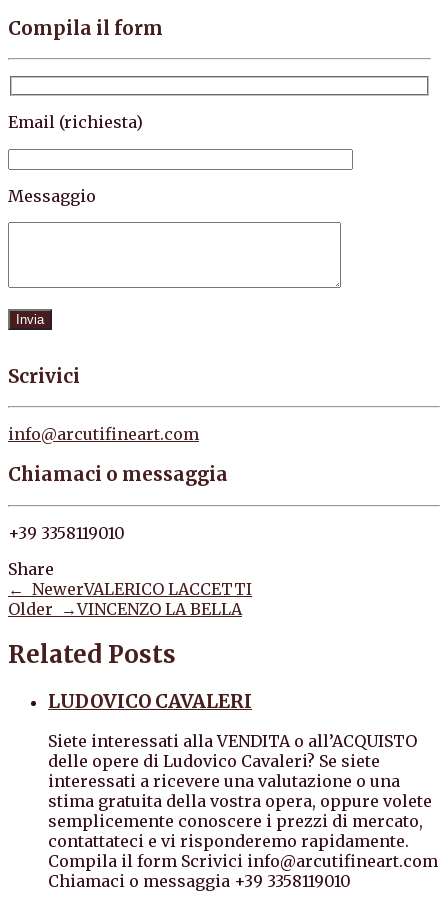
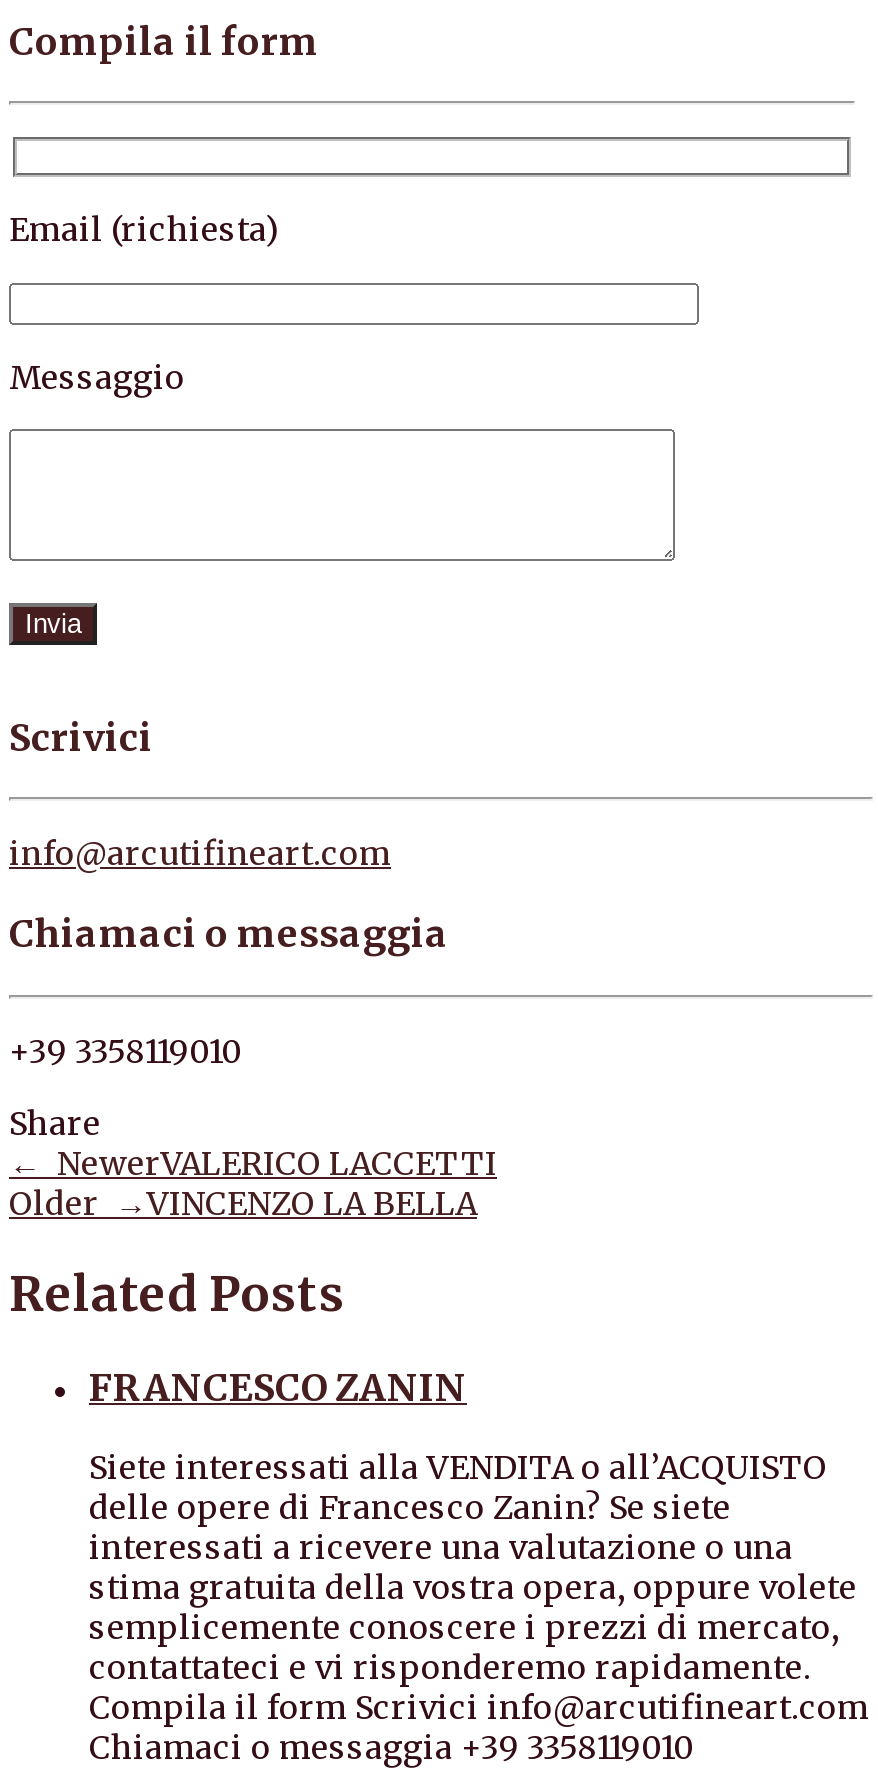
- LUDOVICO CAVALERI
+ FRANCESCO ZANIN

- delle opere di Ludovico Cavaleri? Se siete
+ delle opere di Francesco Zanin? Se siete
